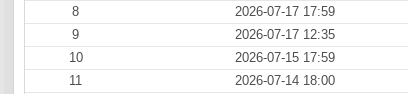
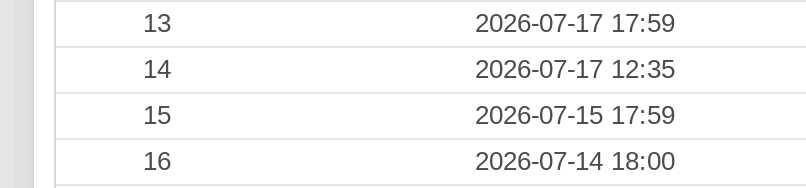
- 8
+ 13

- 9
+ 14

- 10
+ 15

- 11
+ 16
